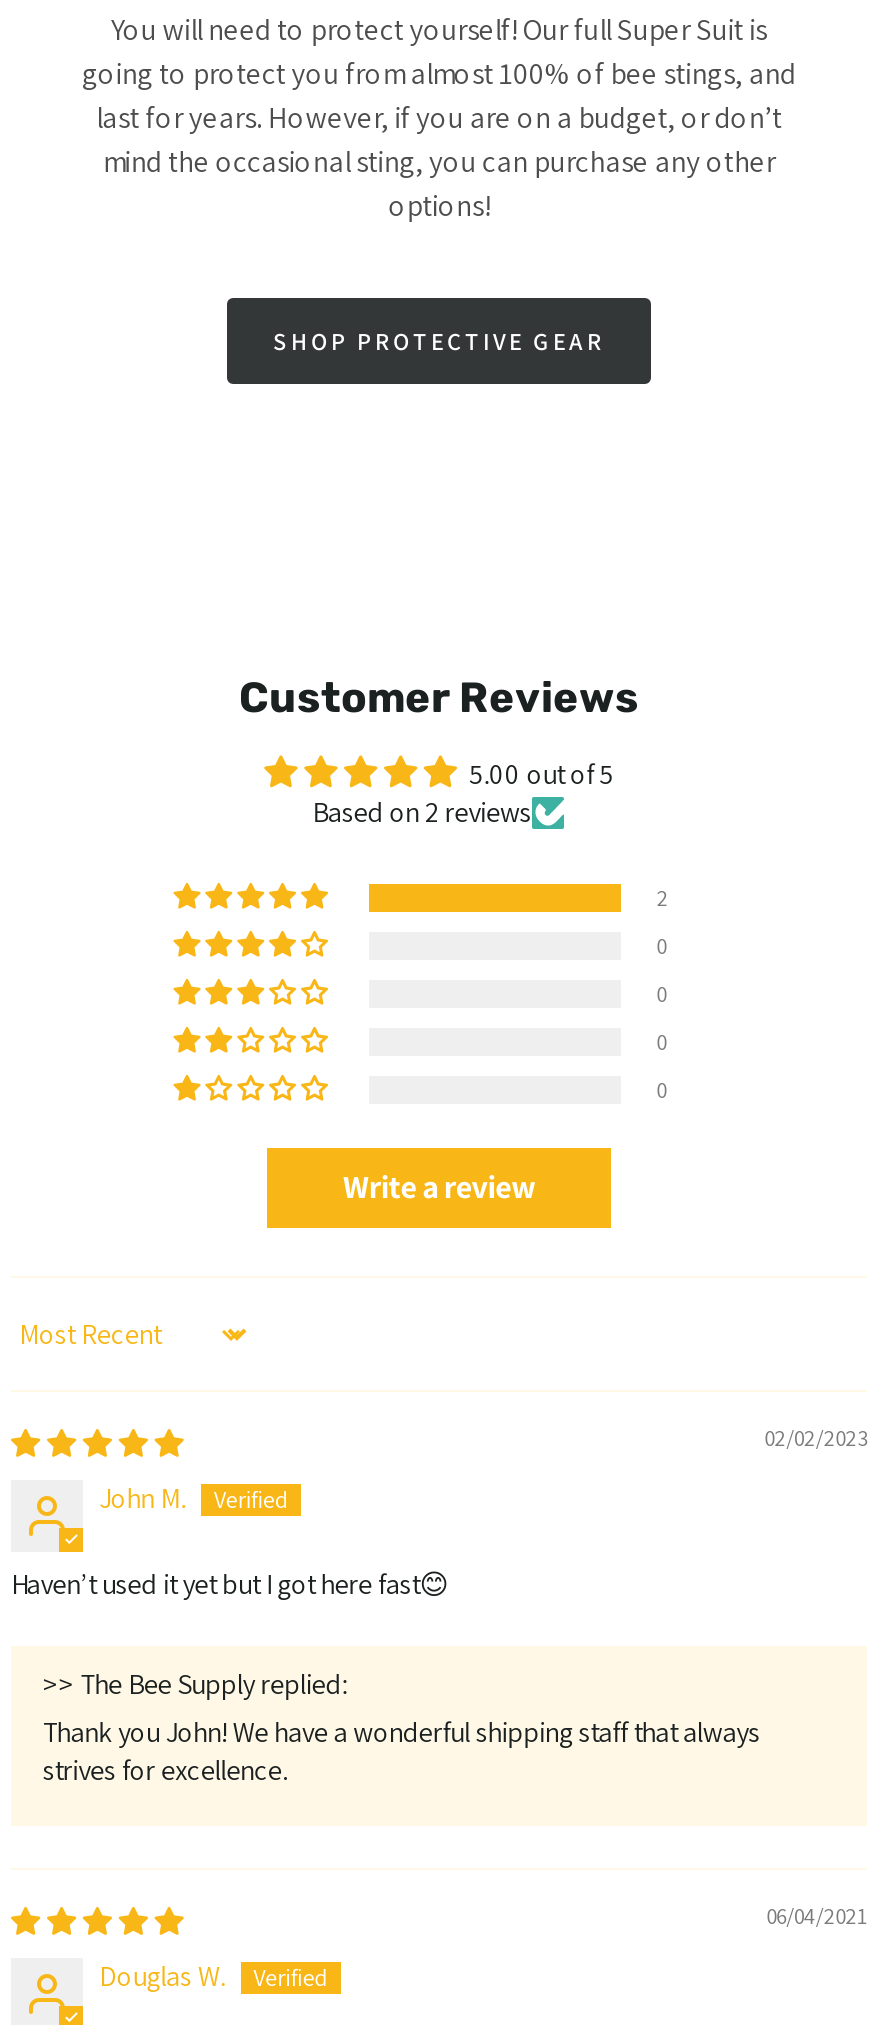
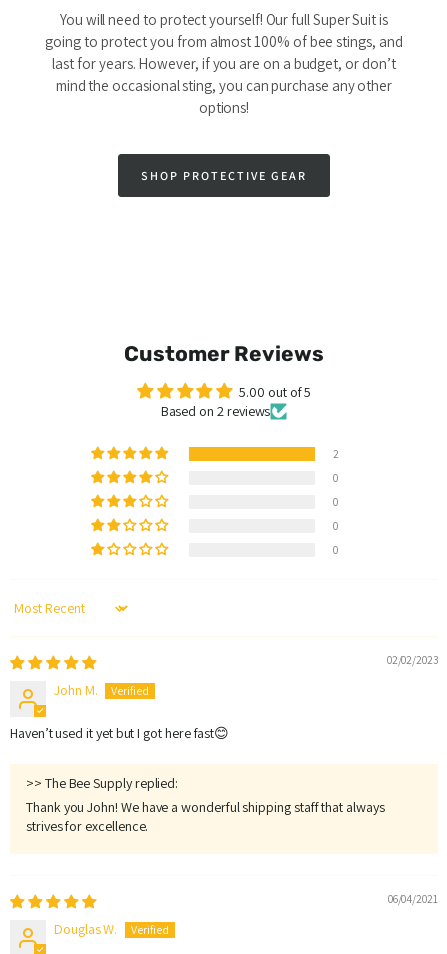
- Write a review
